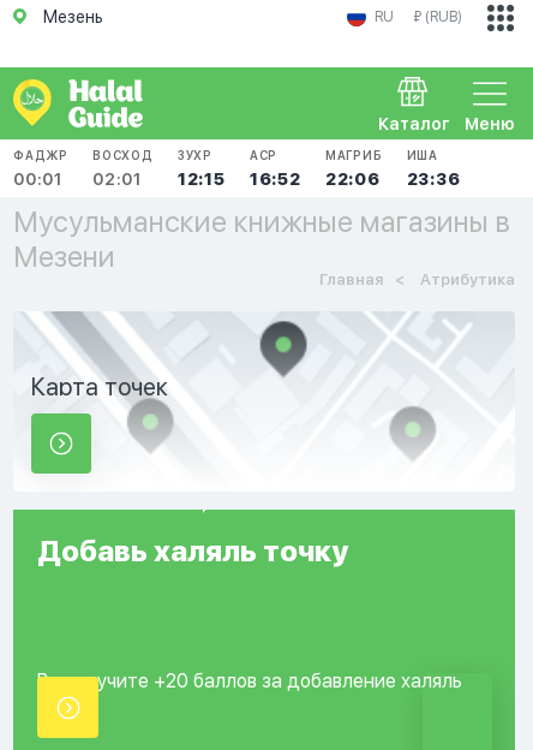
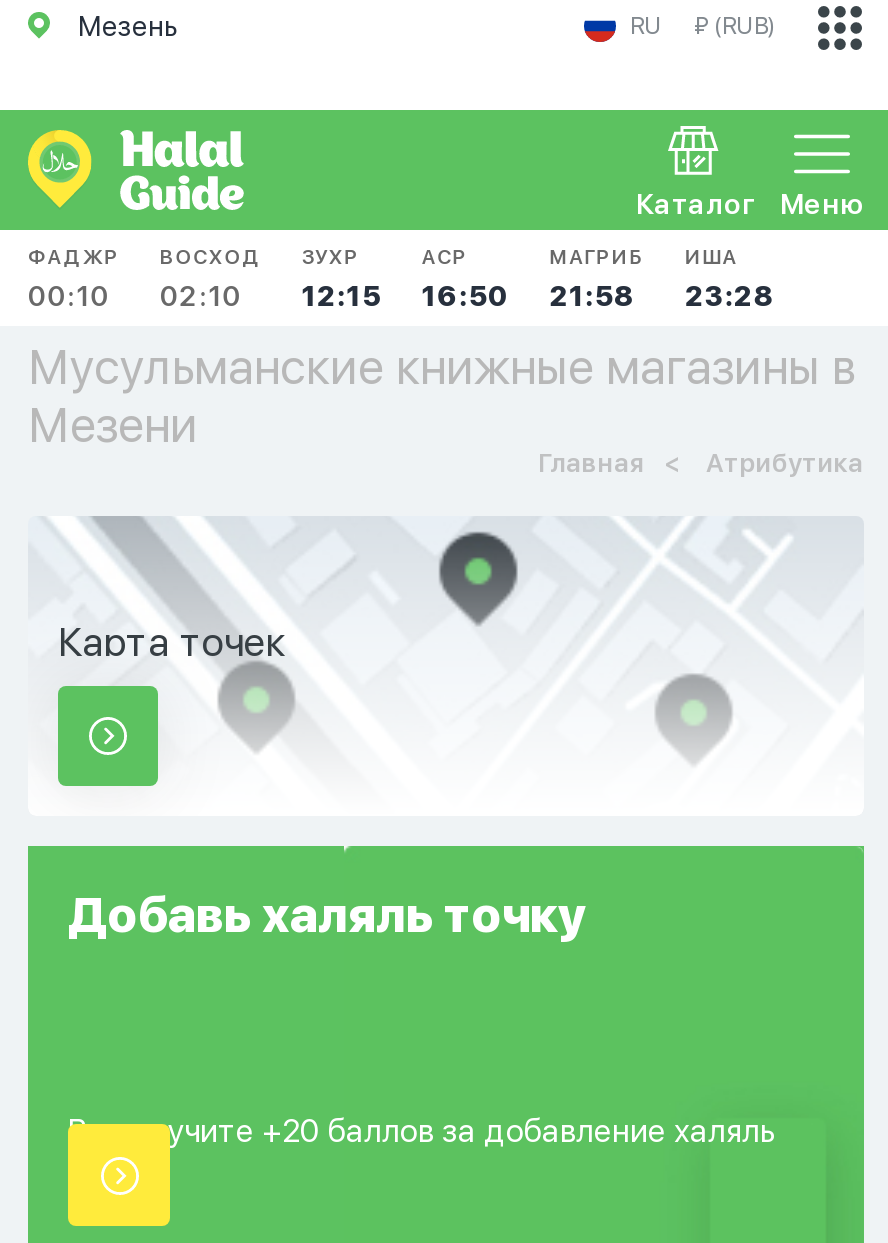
- 00:01
+ 00:10

- 02:01
+ 02:10

- 16:52
+ 16:50

- 22:06
+ 21:58

- 23:36
+ 23:28
